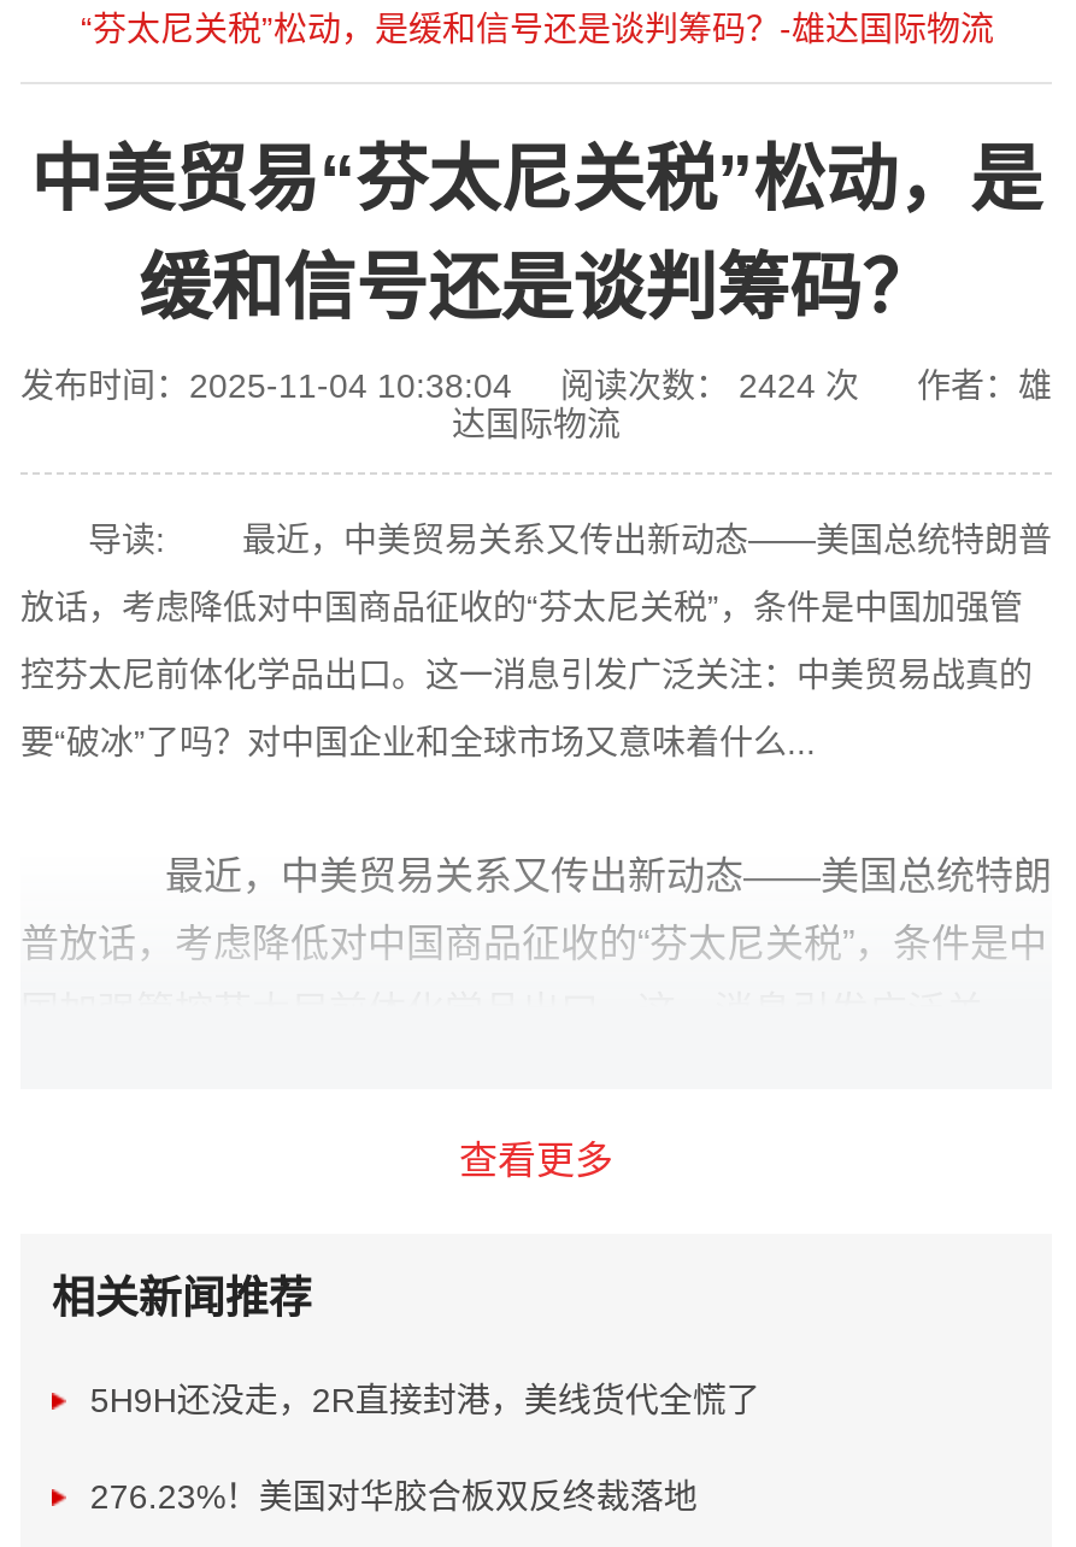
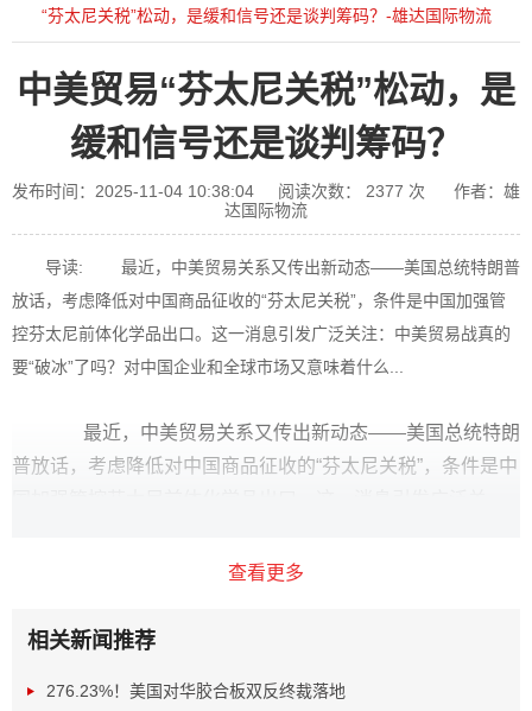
- 发布时间：2025-11-04 10:38:04 阅读次数：2424次 作者：雄
+ 发布时间：2025-11-04 10:38:04 阅读次数：2377次 作者：雄

- 5H9H还没走，2R直接封港，美线货代全慌了
